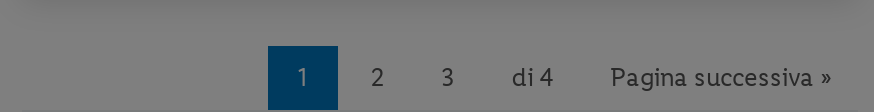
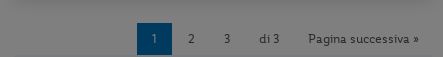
- 2 3 di 4 Pagina successiva »
+ 2 3 di 3 Pagina successiva »
